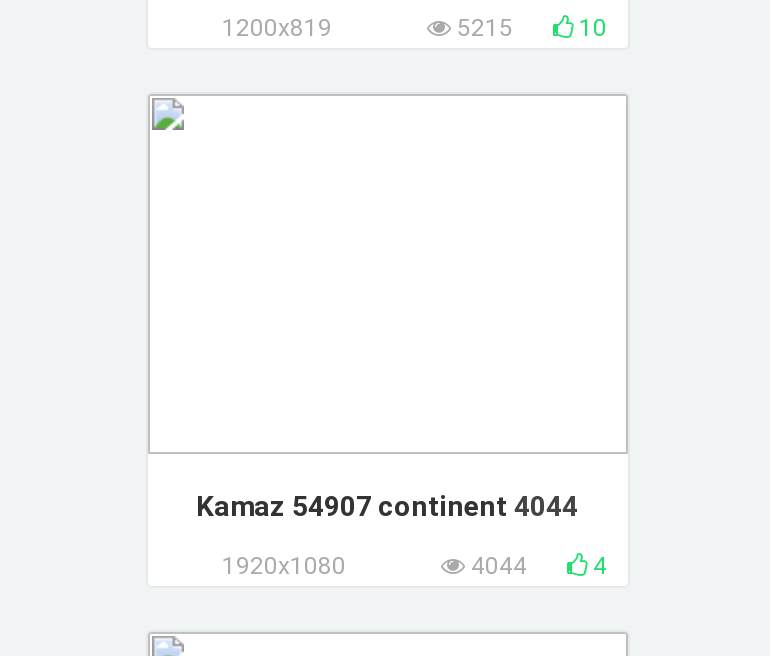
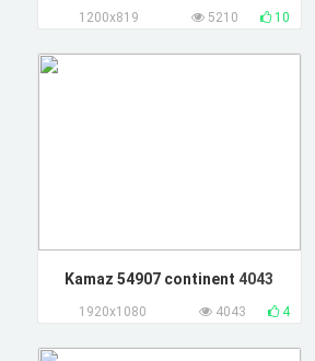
- 5215
+ 5210

- Kamaz 54907 continent 4044
+ Kamaz 54907 continent 4043

- 4044
+ 4043
